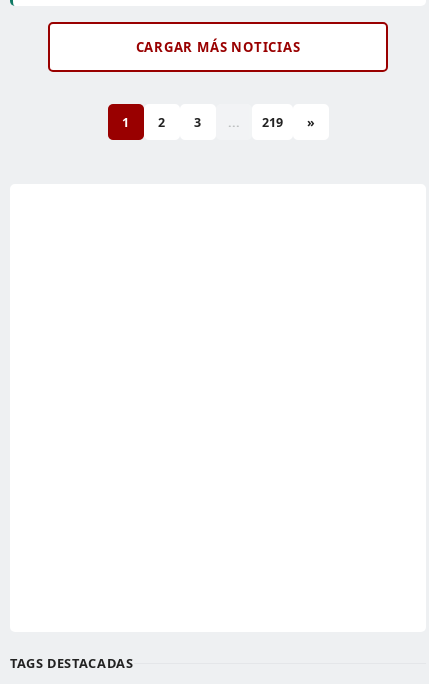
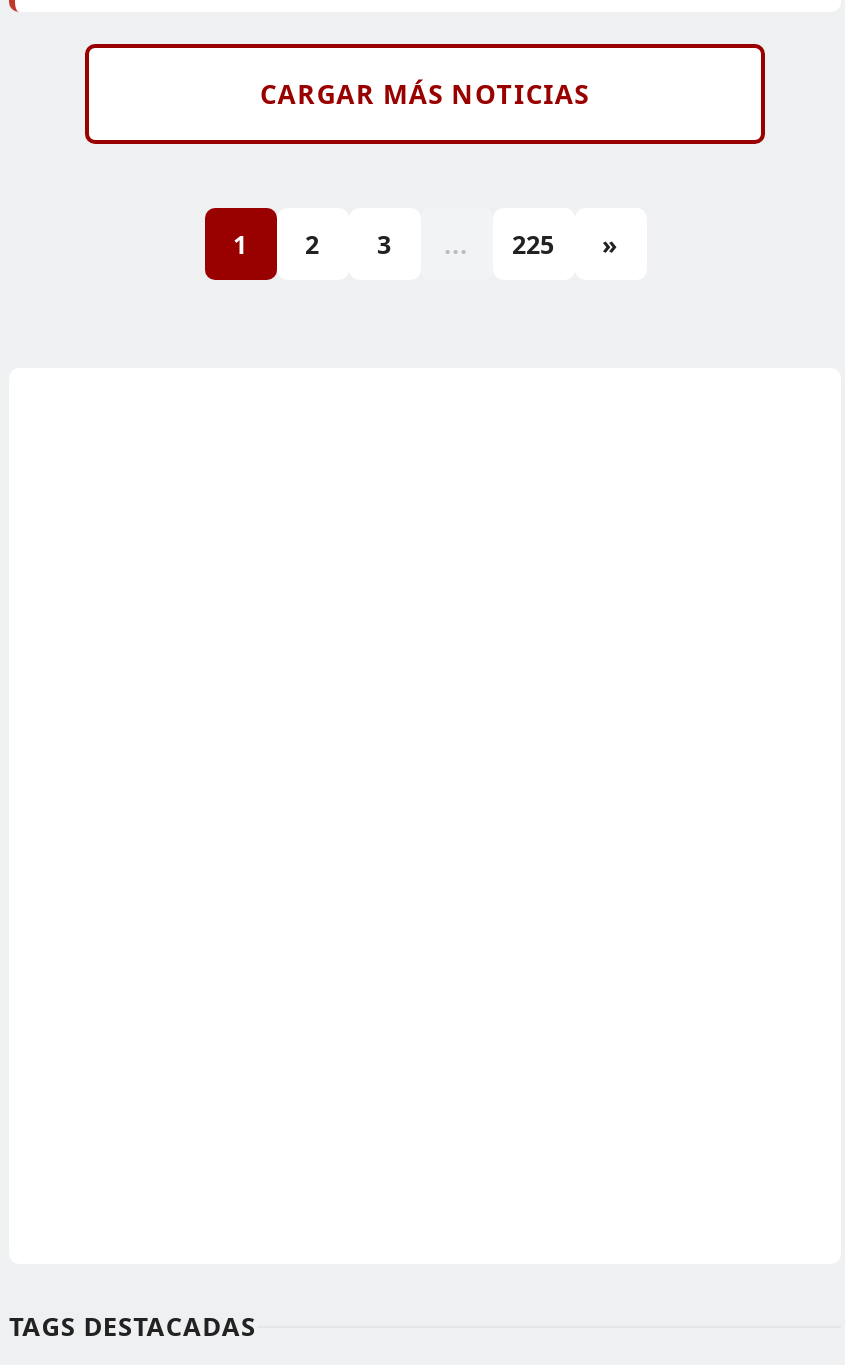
- 219
+ 225
